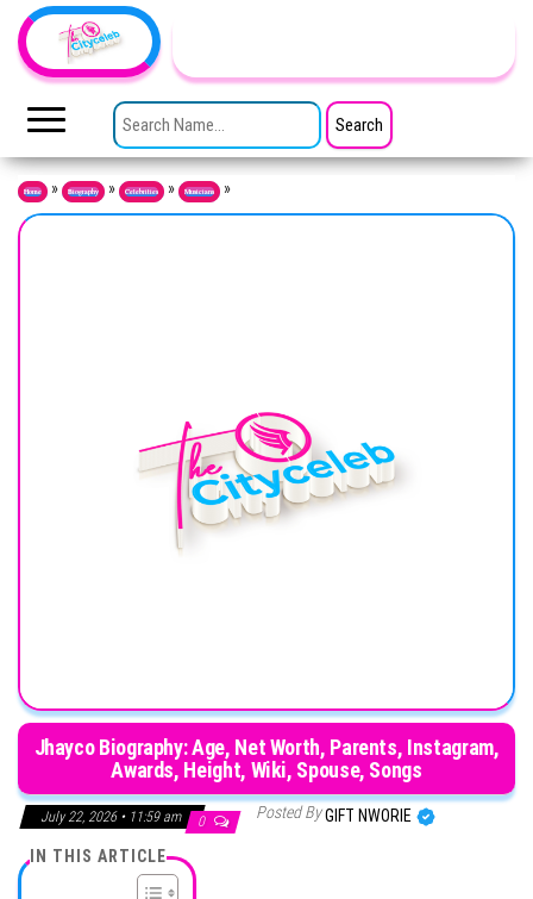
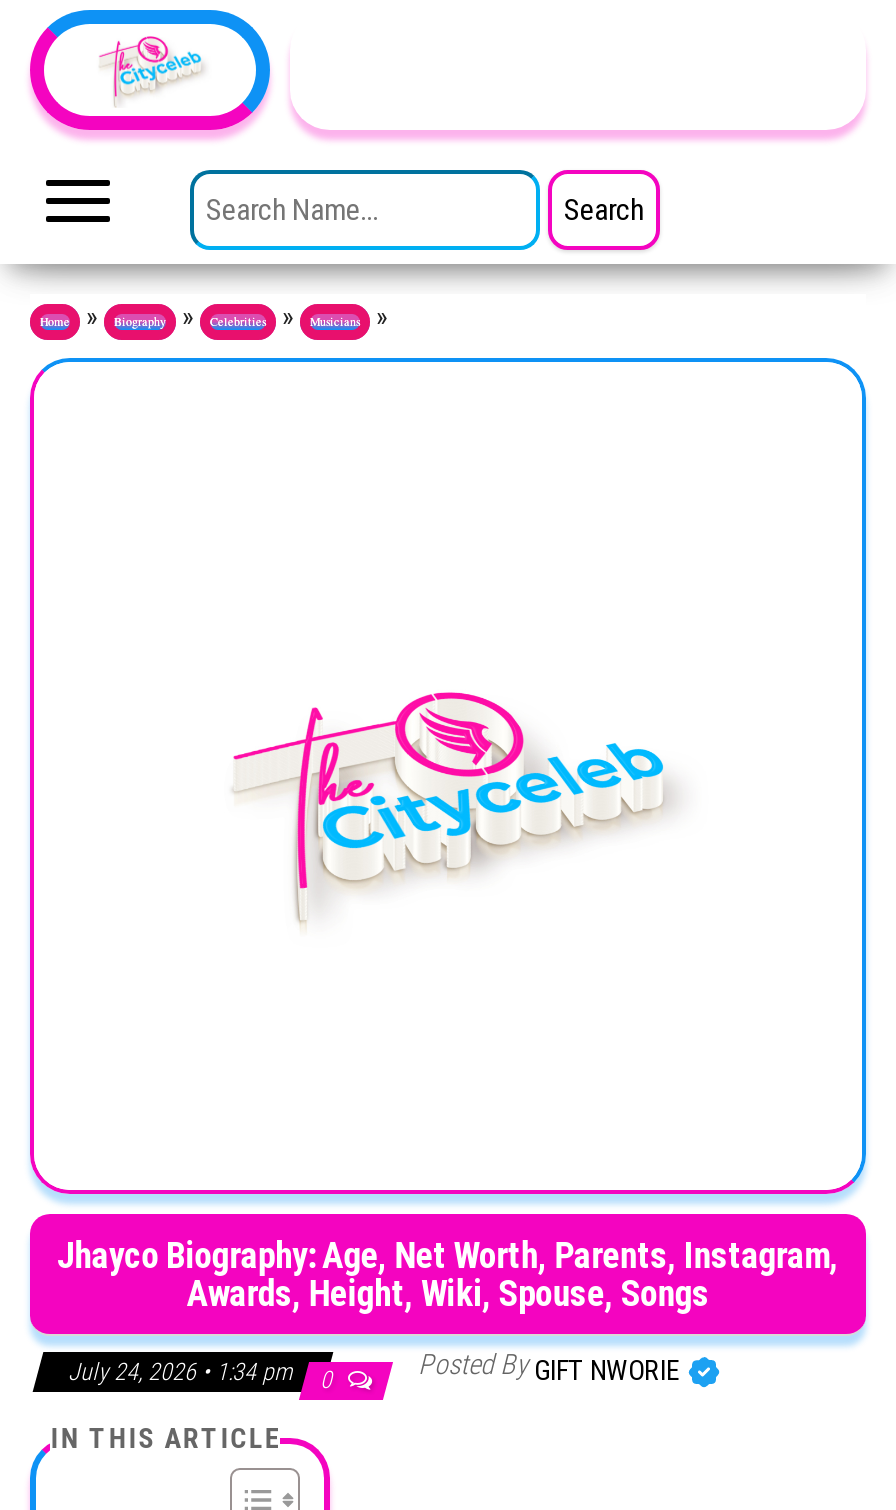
- July 22, 2026 • 11:59 am 0
+ July 24, 2026 • 1:34 pm 0
